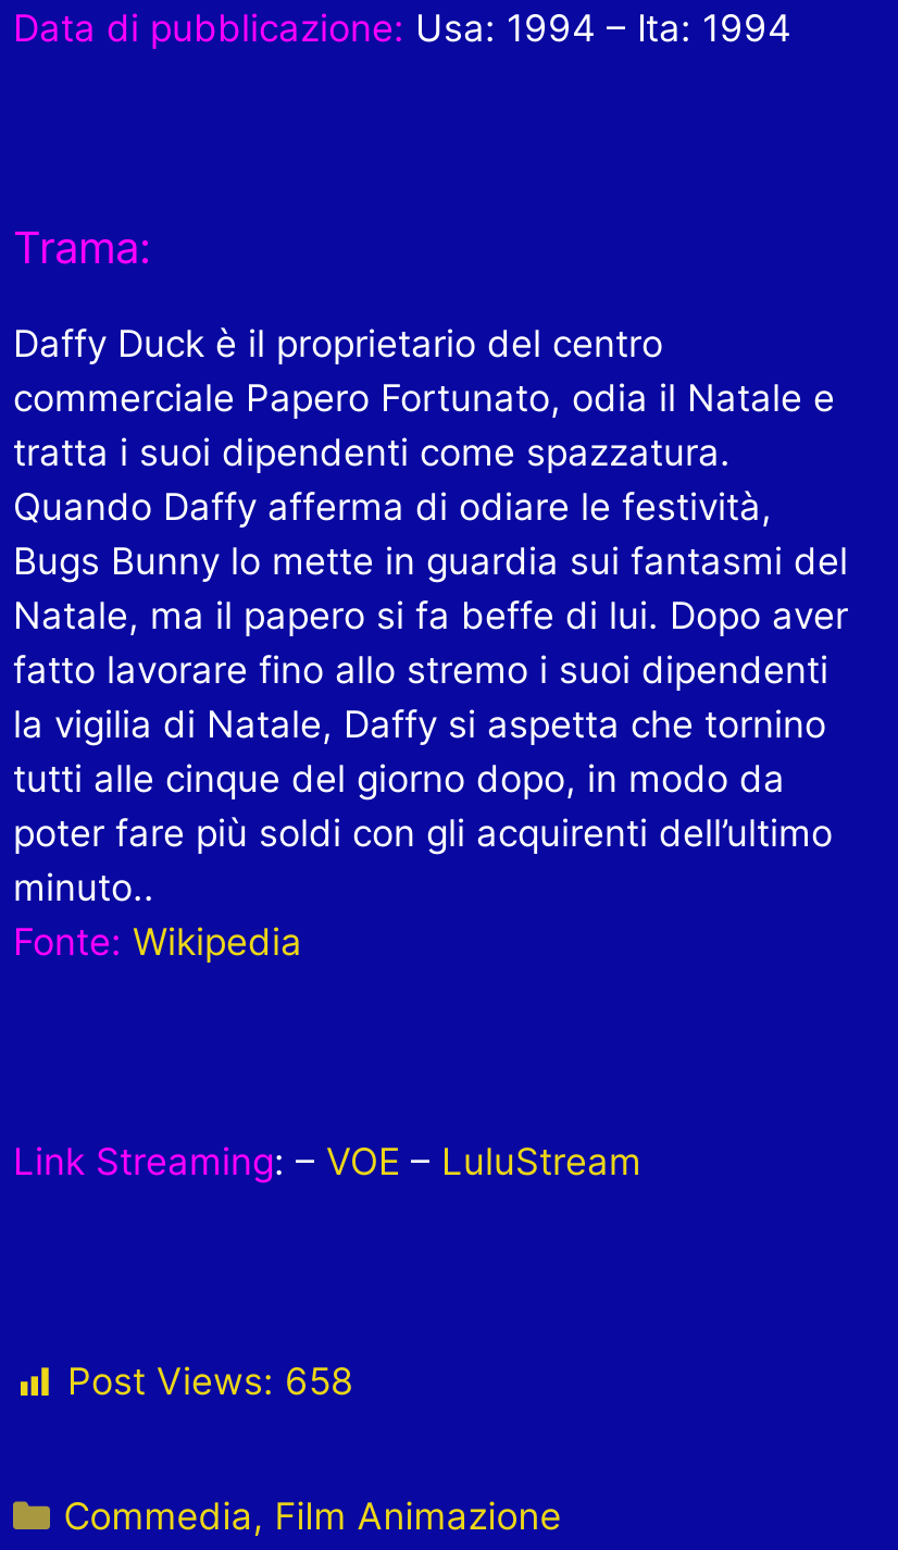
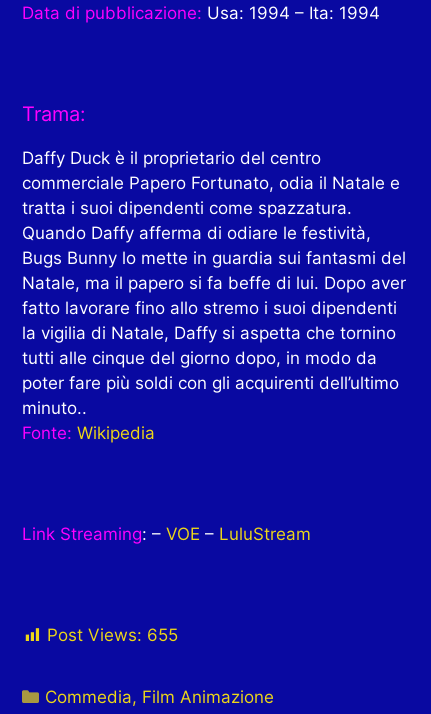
- Post Views: 658
+ Post Views: 655
